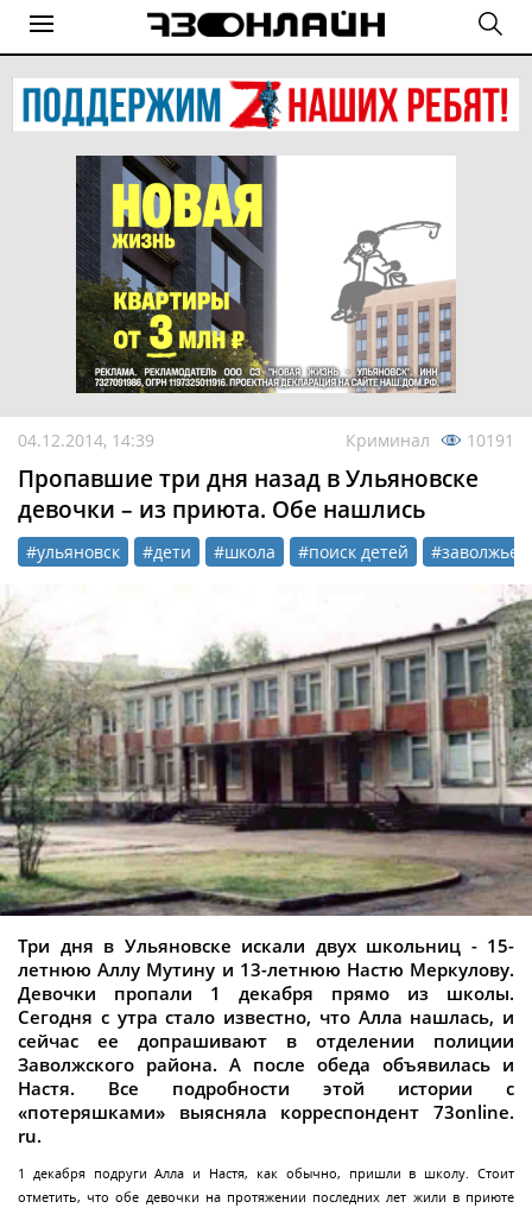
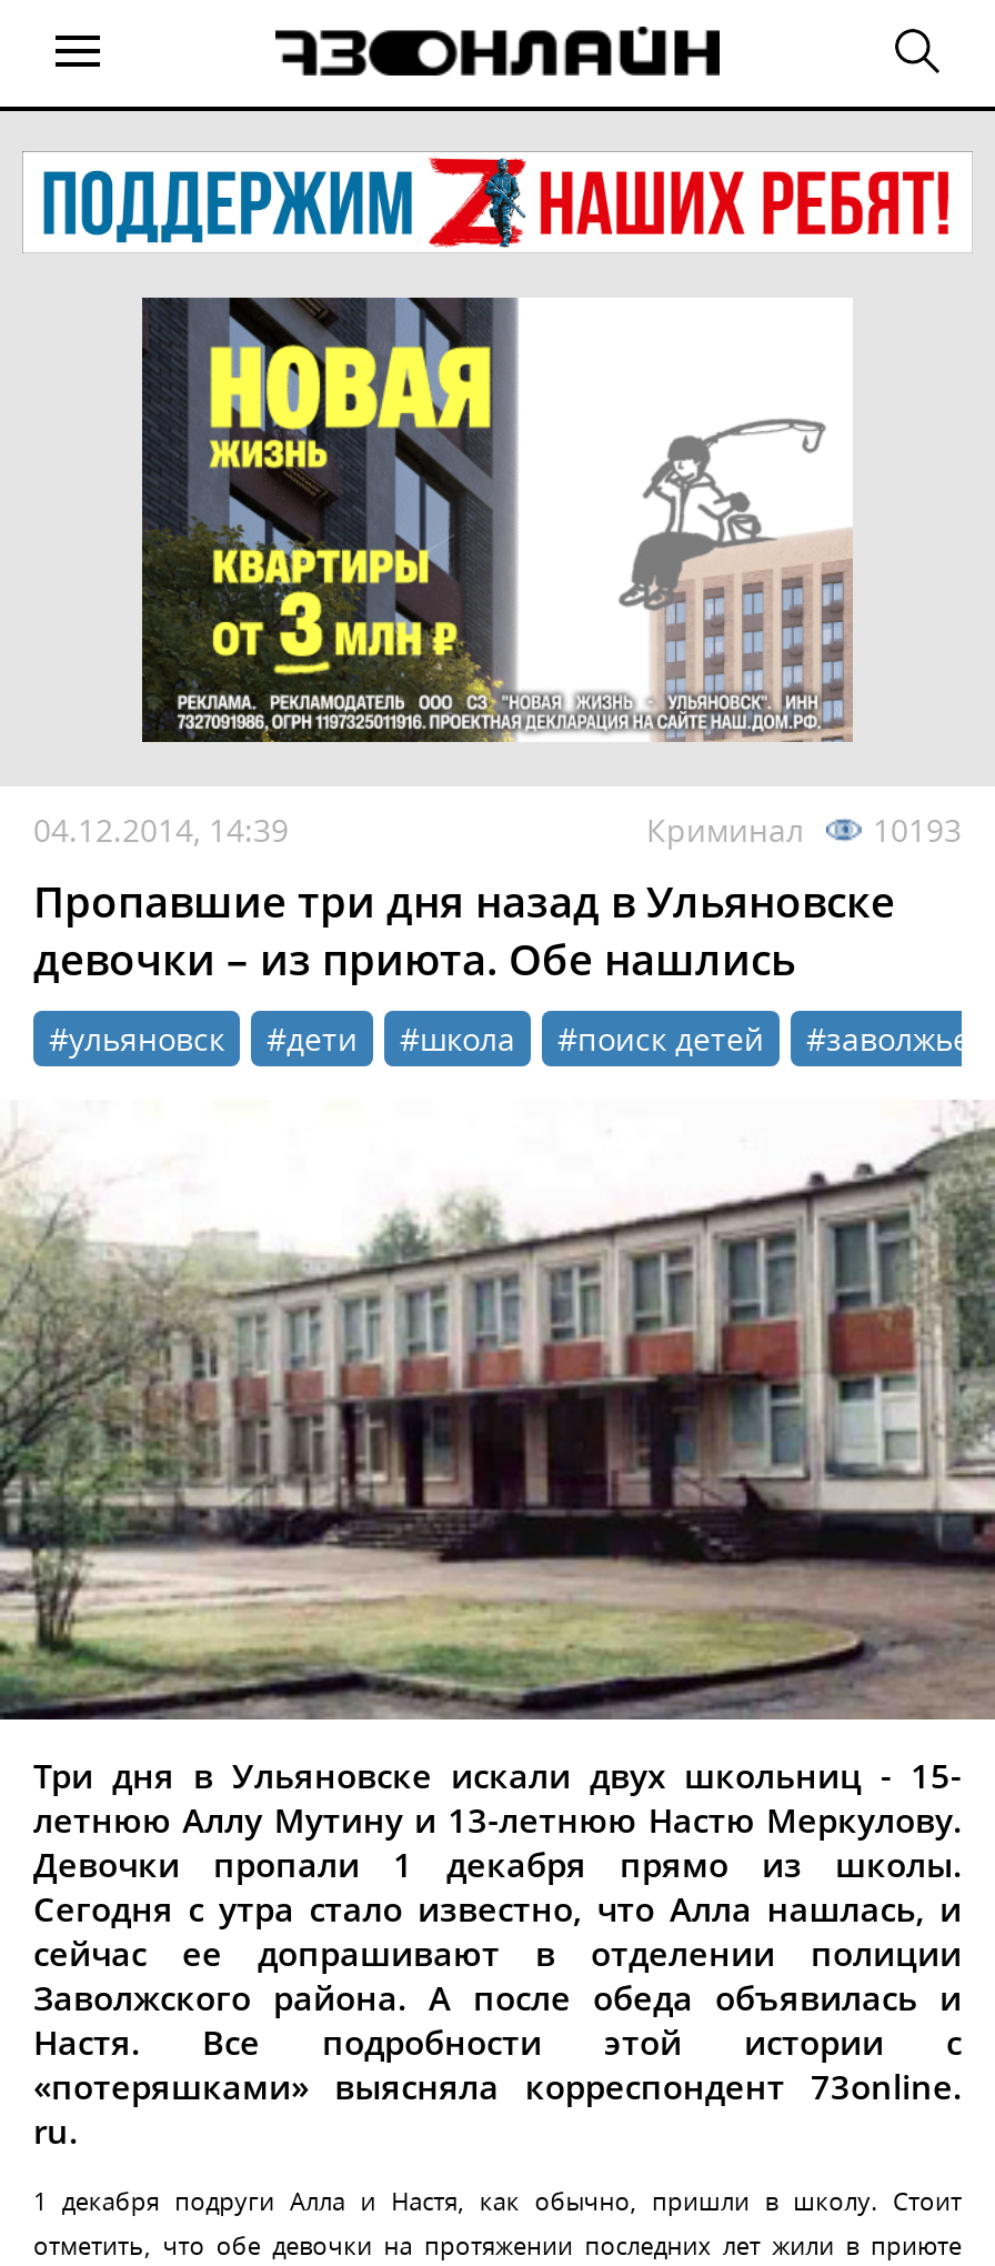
- Криминал 10191
+ Криминал 10193
